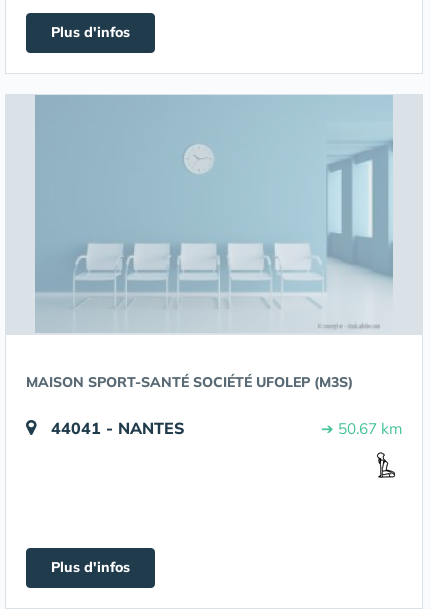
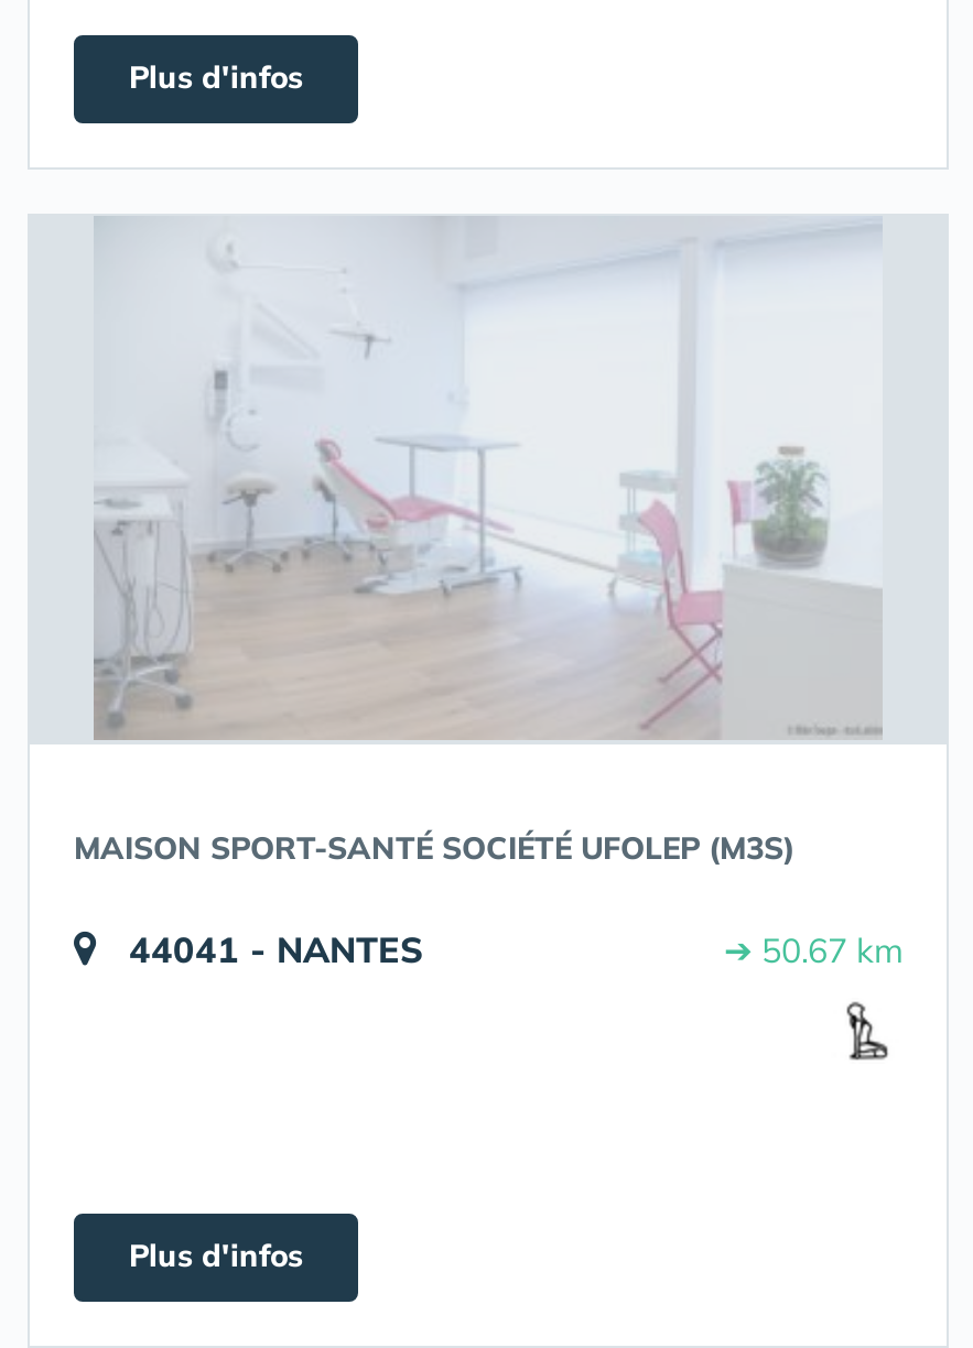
- [image]
+ [image]
